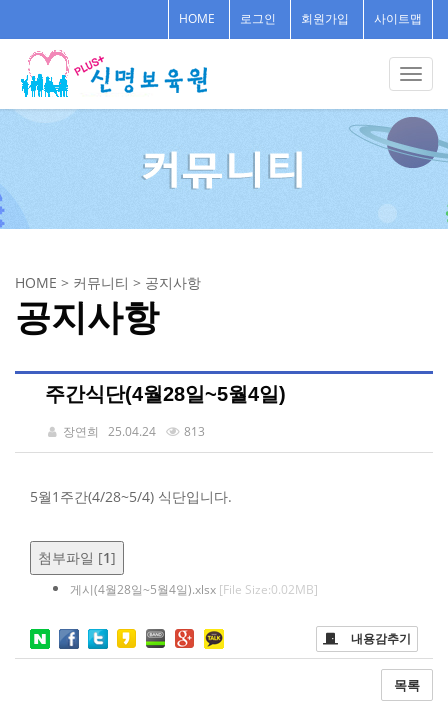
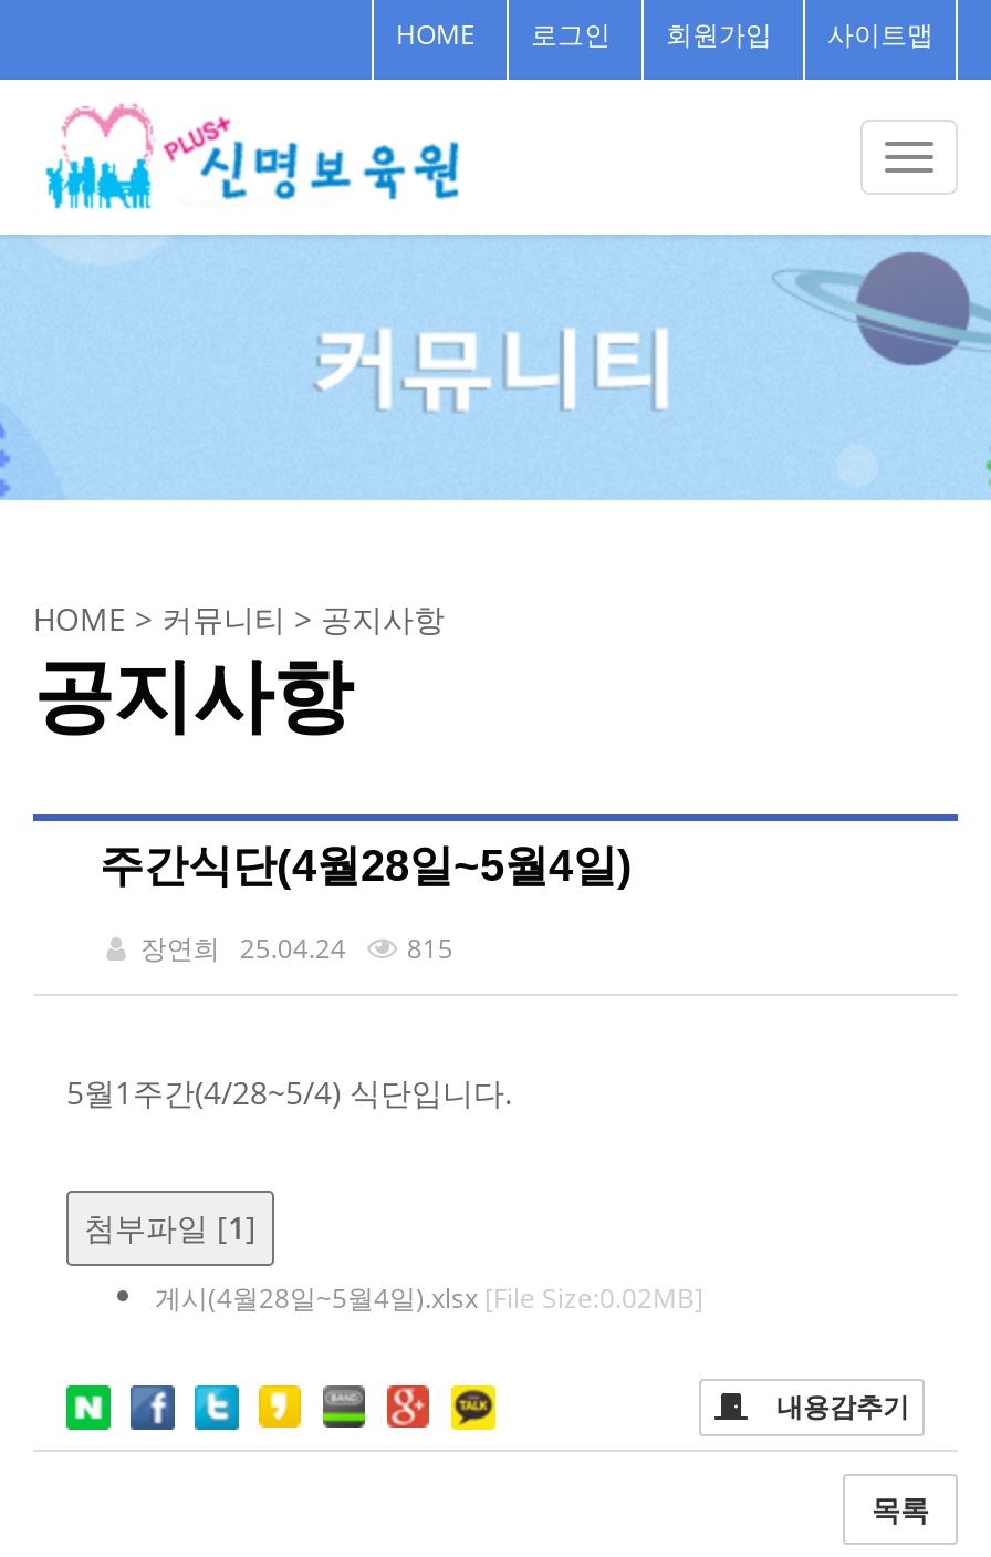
- 장연희 25.04.24 813
+ 장연희 25.04.24 815
